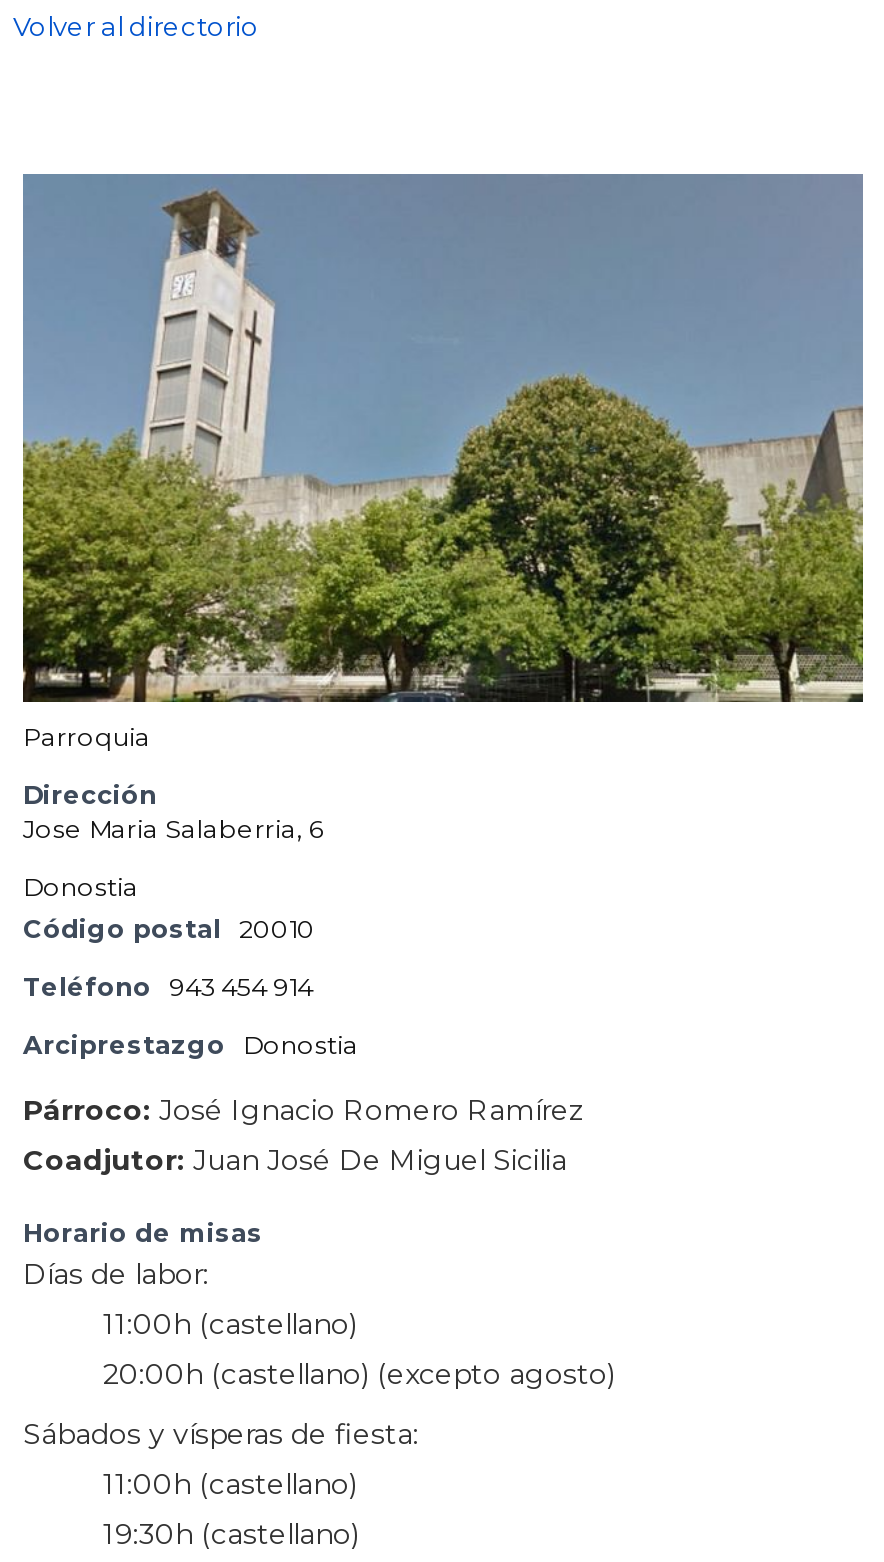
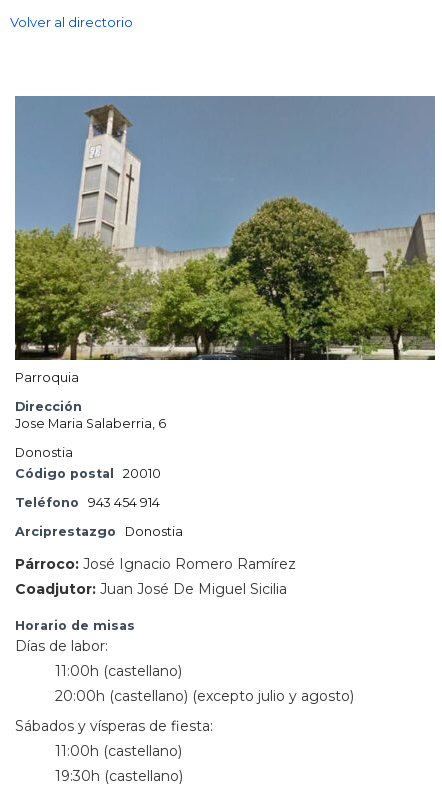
- 20:00h (castellano) (excepto agosto)
+ 20:00h (castellano) (excepto julio y agosto)
